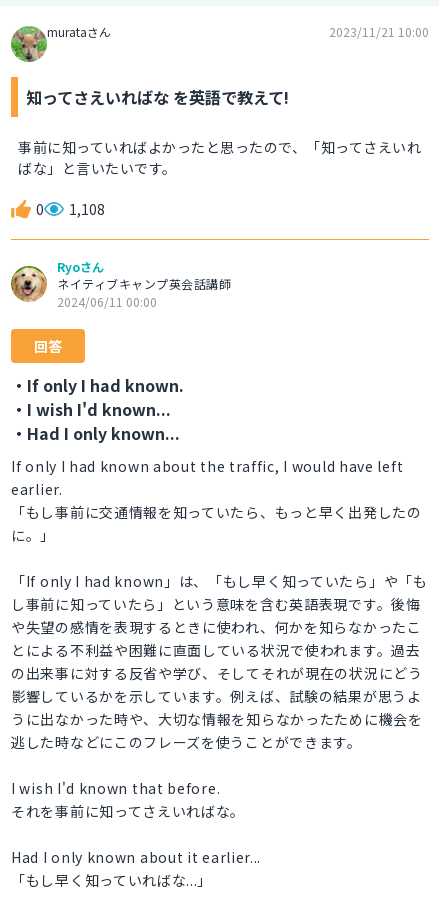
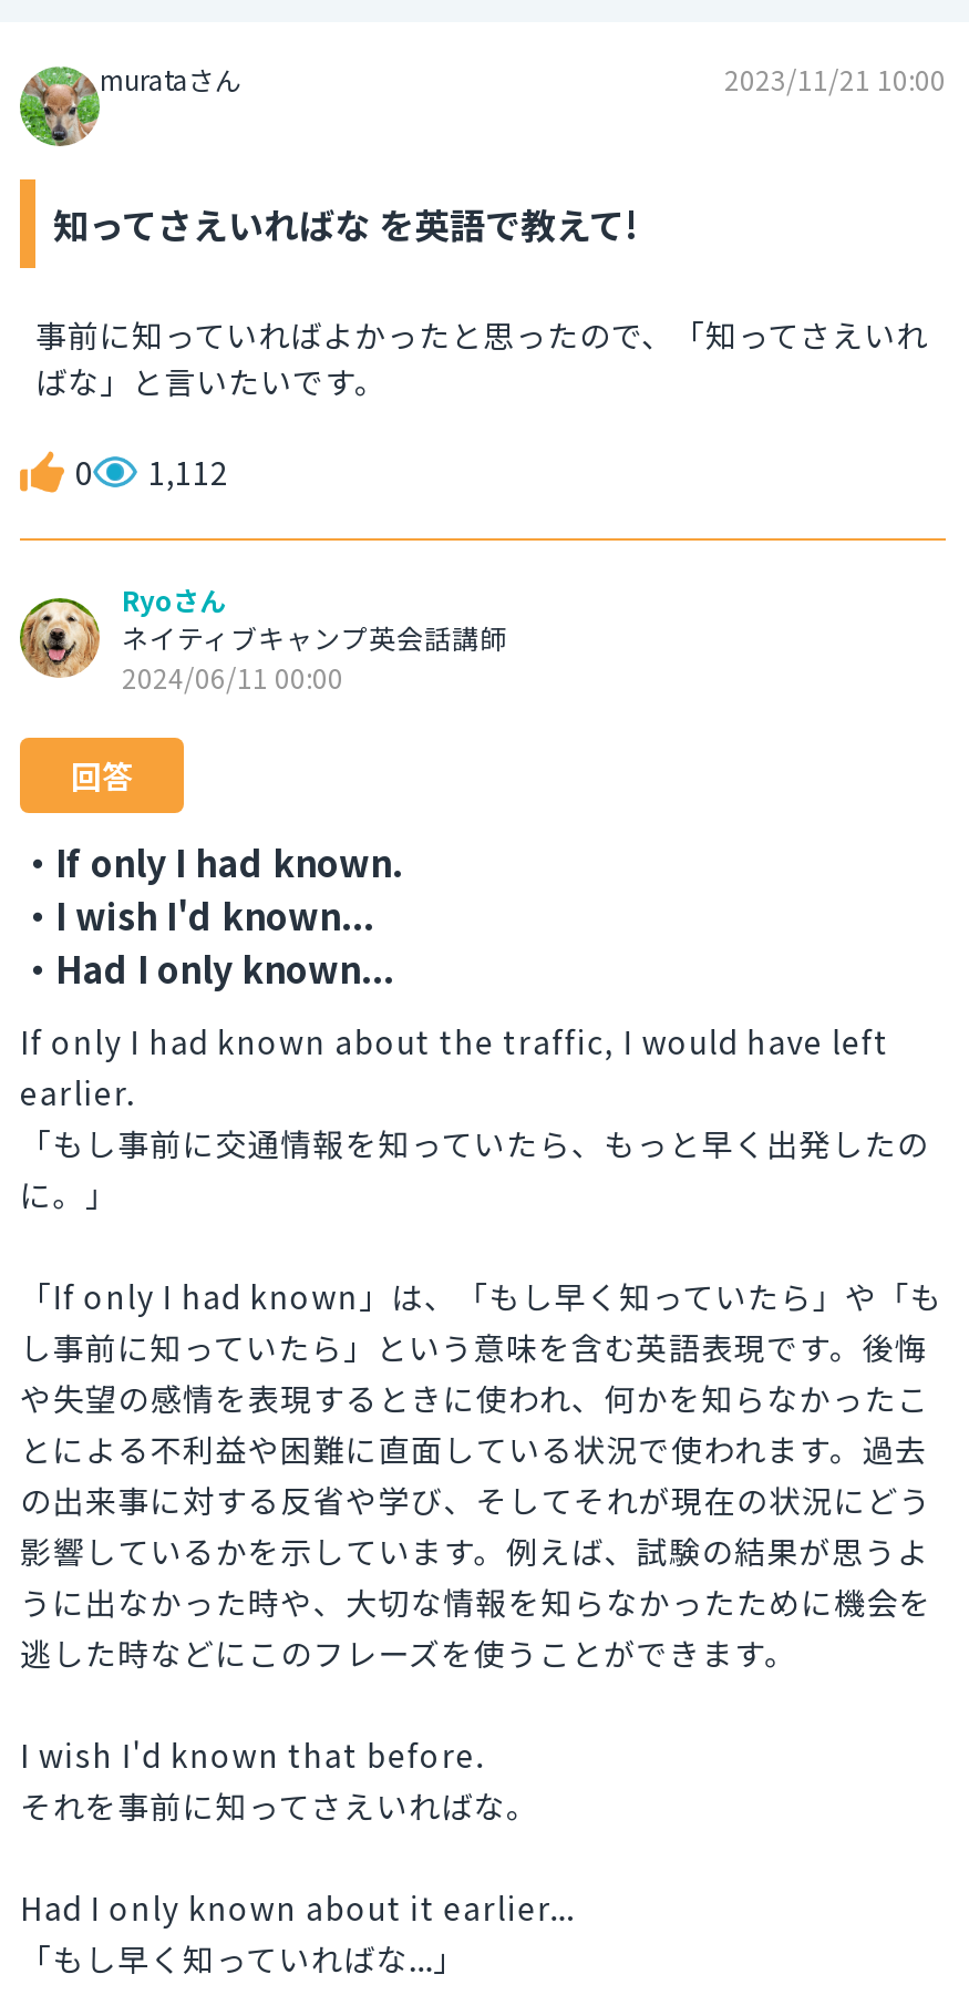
- 0 1,108
+ 0 1,112
